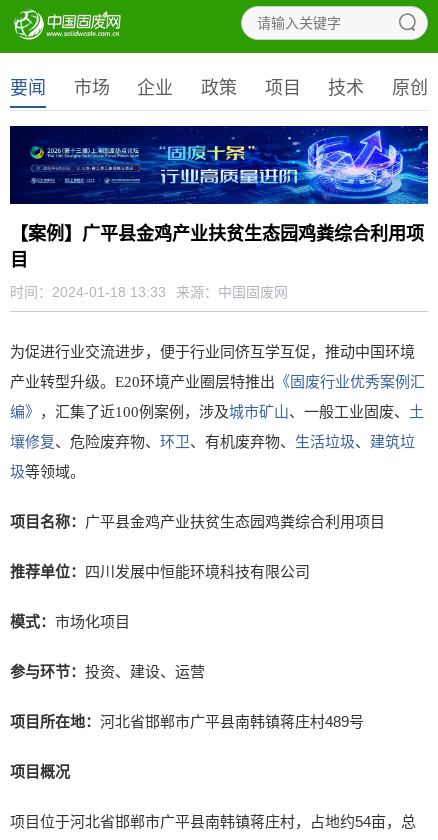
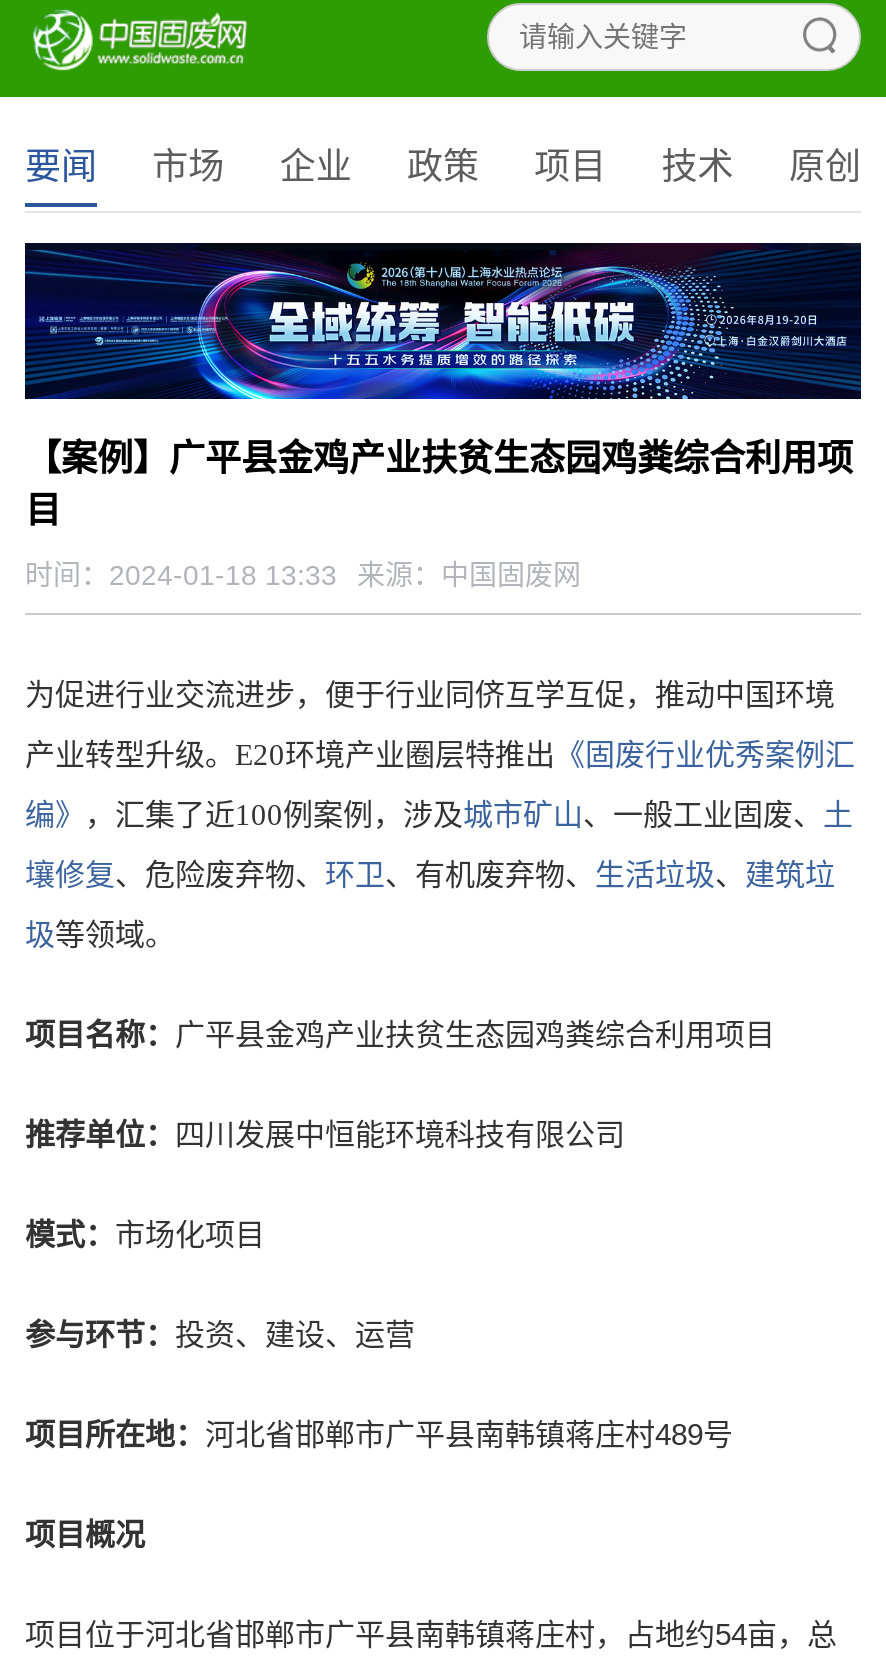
- [image]
+ [image]
